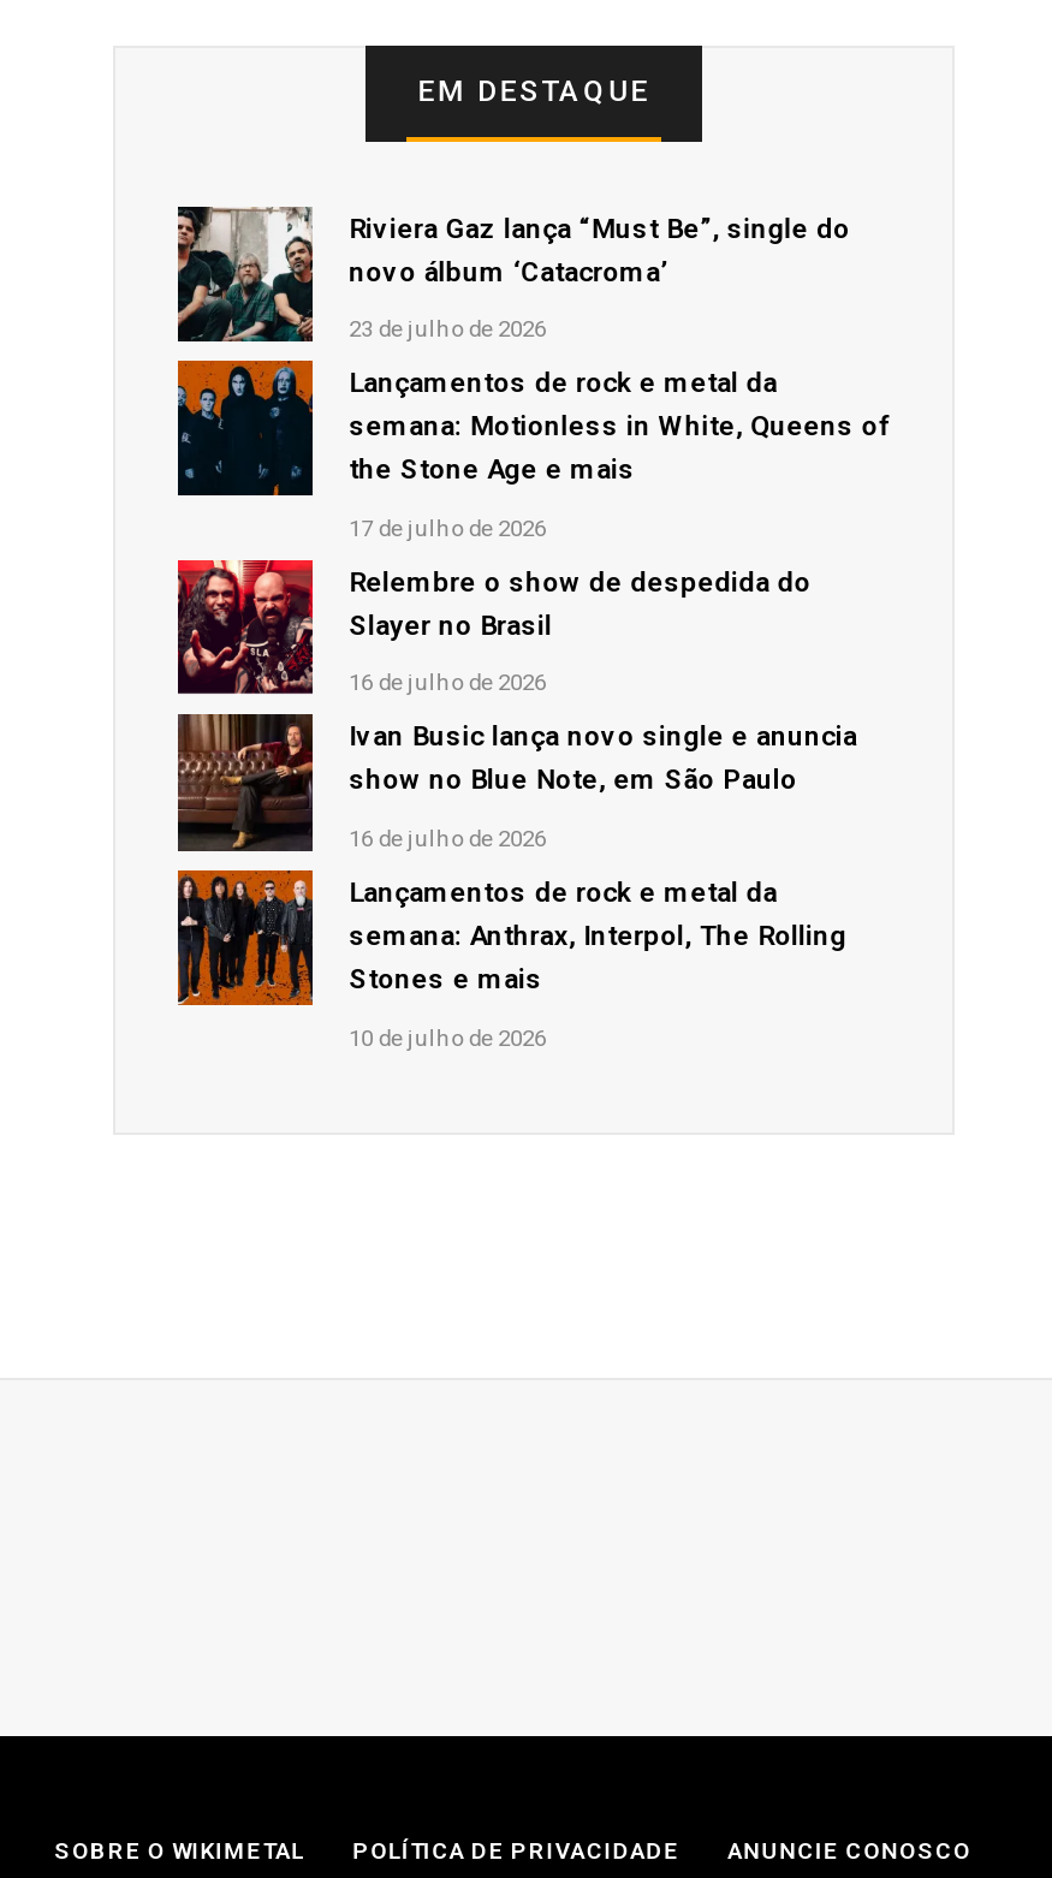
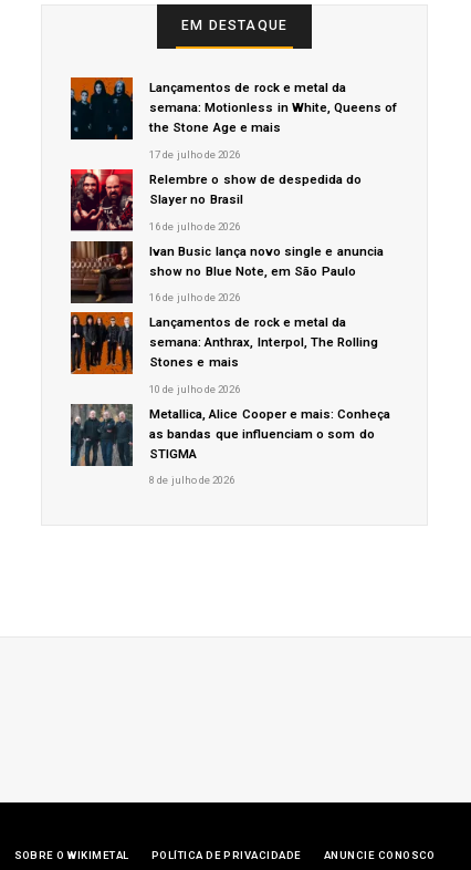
- [image]
- Riviera Gaz lança “Must Be”, single do
- novo álbum ‘Catacroma’
- 23 de julho de 2026

moved up: [image] | Lançamentos de rock e metal da | semana: Motionless in White, Queens of | ... | Stones e mais | 10 de julho de 2026

+ [image]
+ Metallica, Alice Cooper e mais: Conheça
+ as bandas que influenciam o som do
+ STIGMA
+ 8 de julho de 2026
